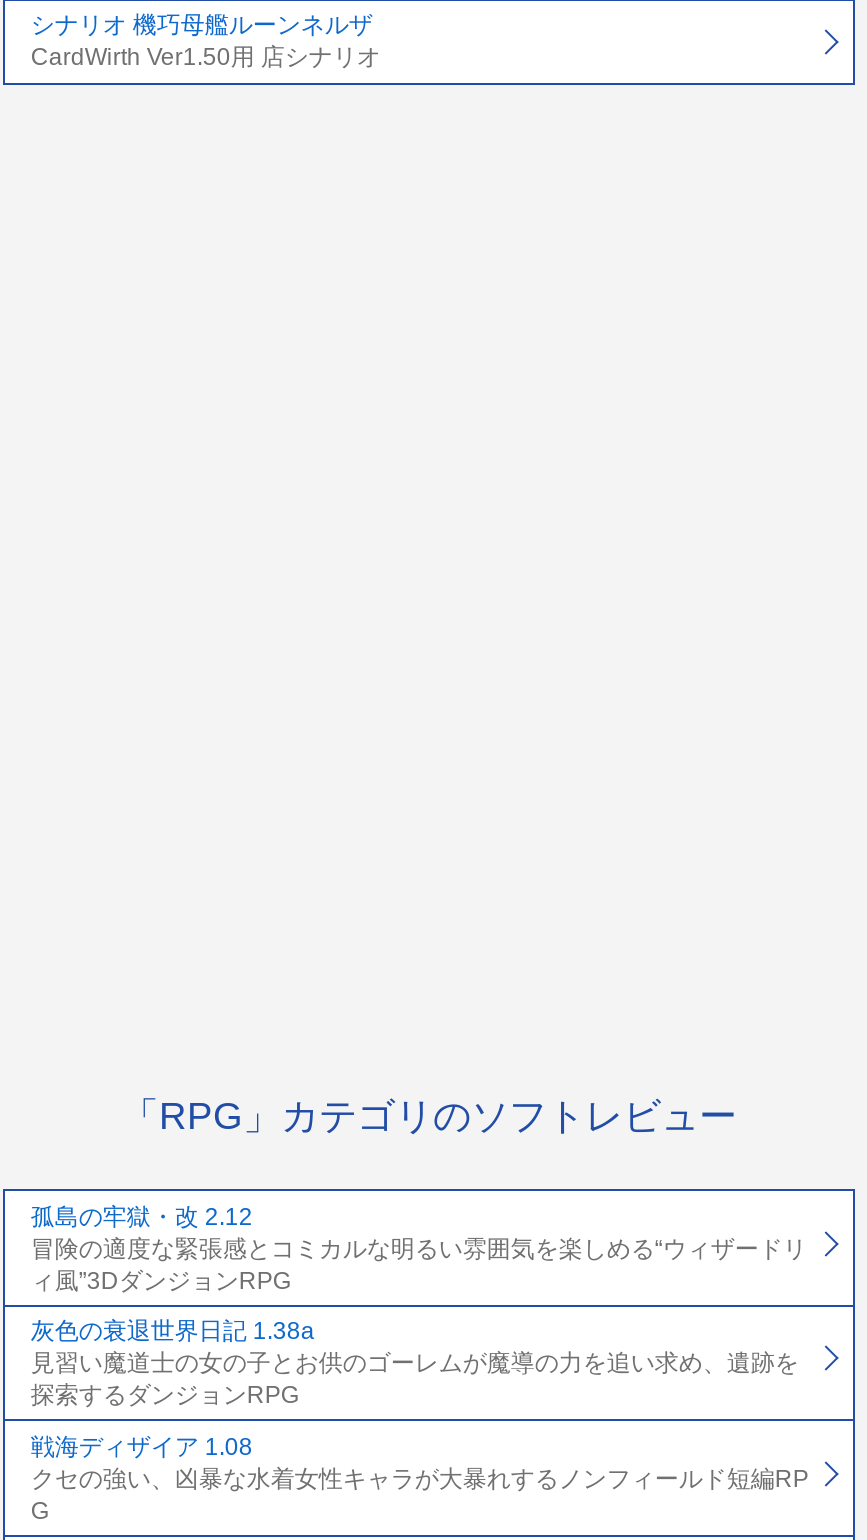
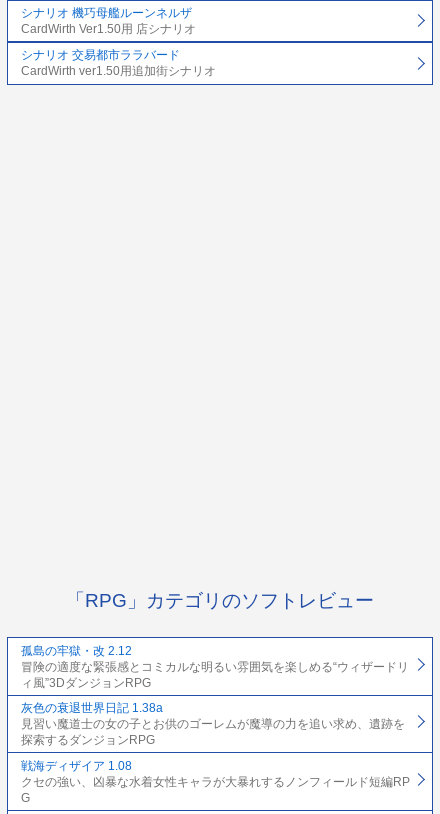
+ シナリオ 交易都市ララバード
+ CardWirth ver1.50用追加街シナリオ
